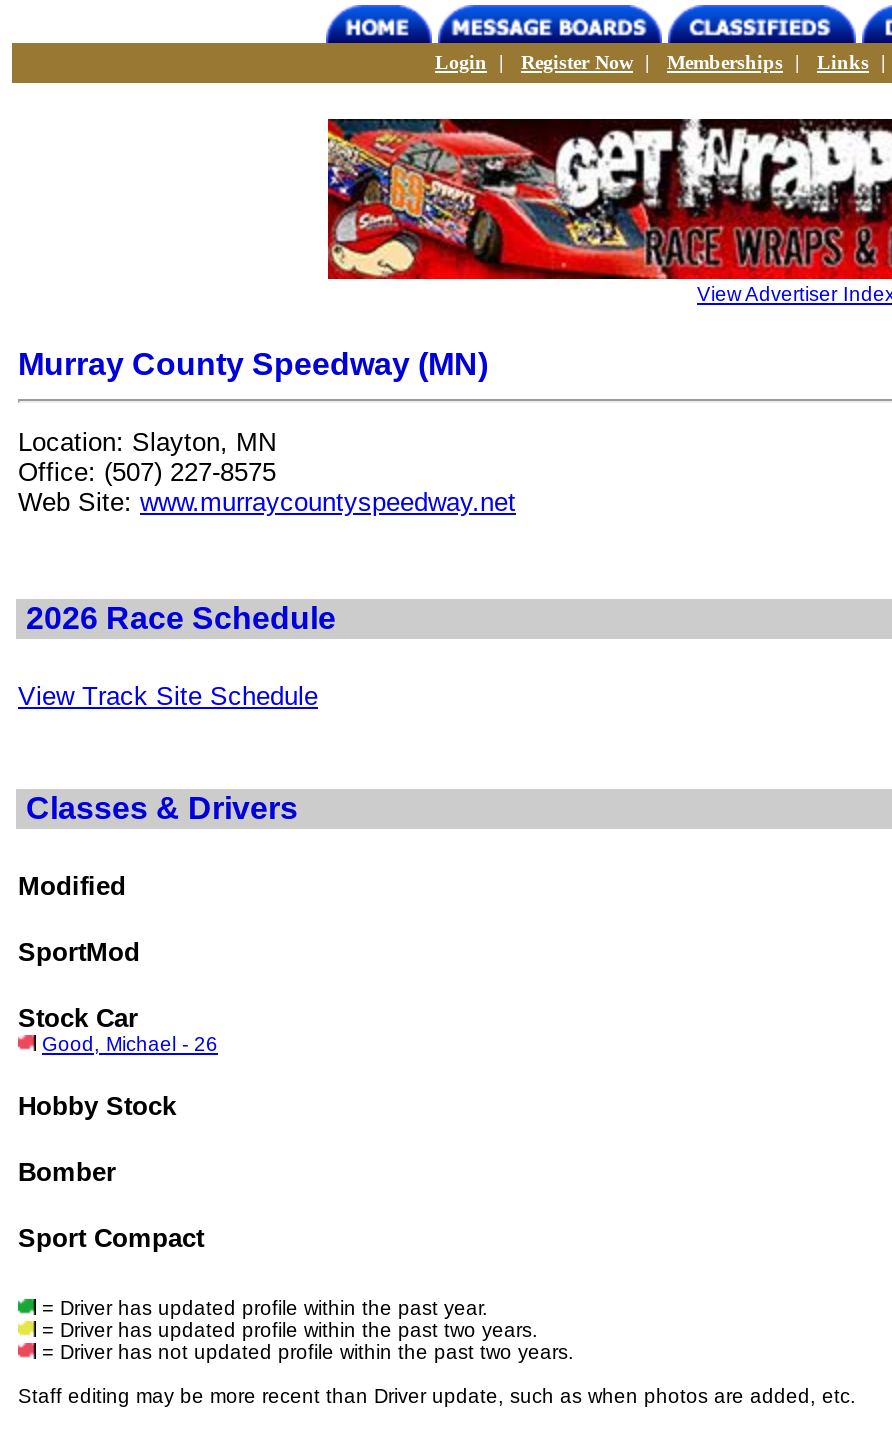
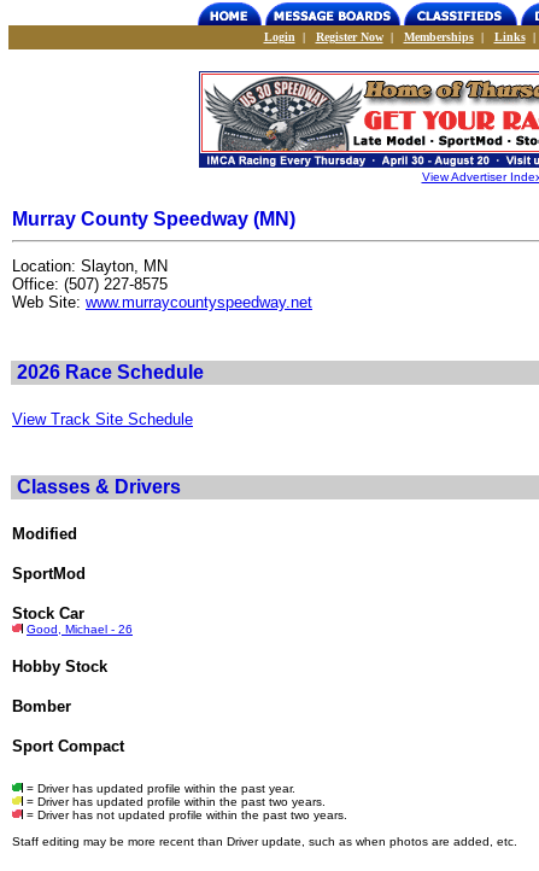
- [image]
+ [image]
